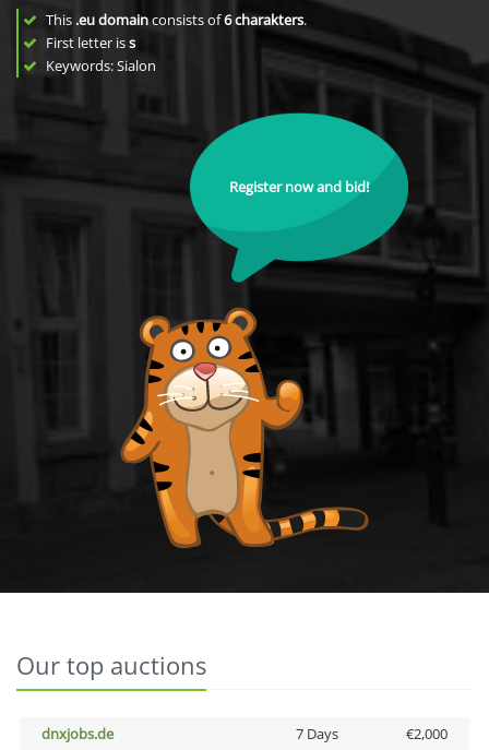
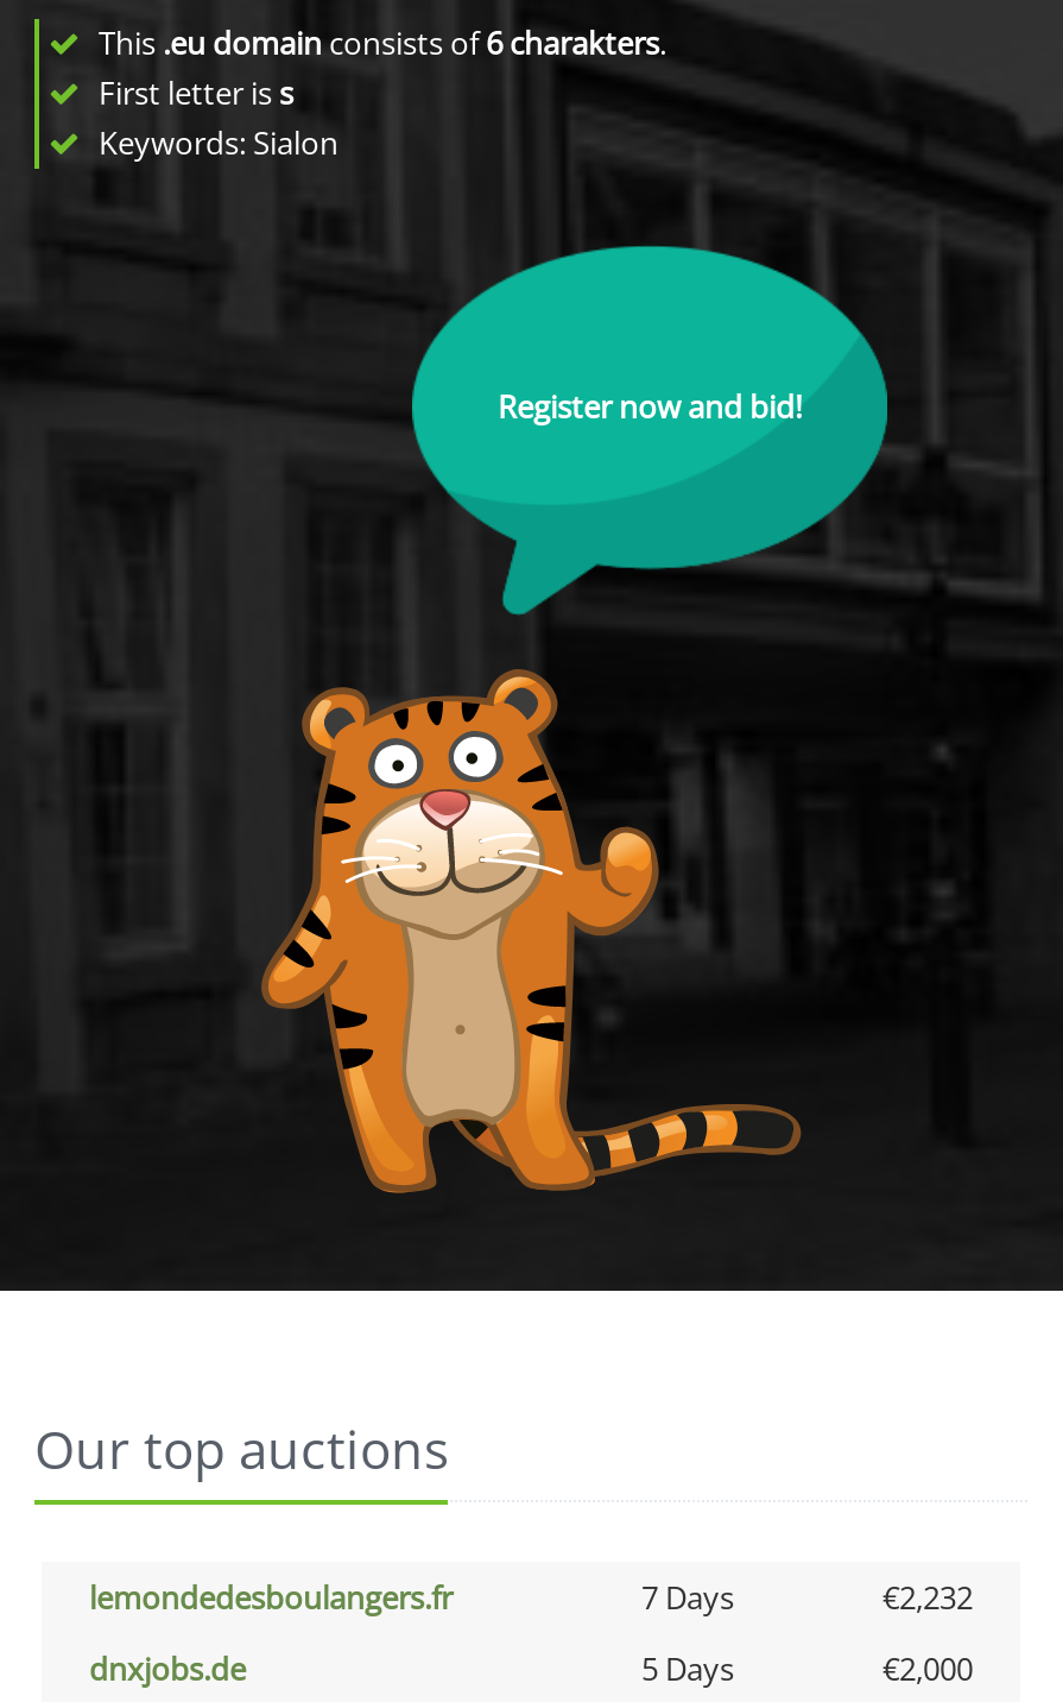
+ lemondedesboulangers.fr
+ 7 Days
+ €2,232

- 7 Days
+ 5 Days
